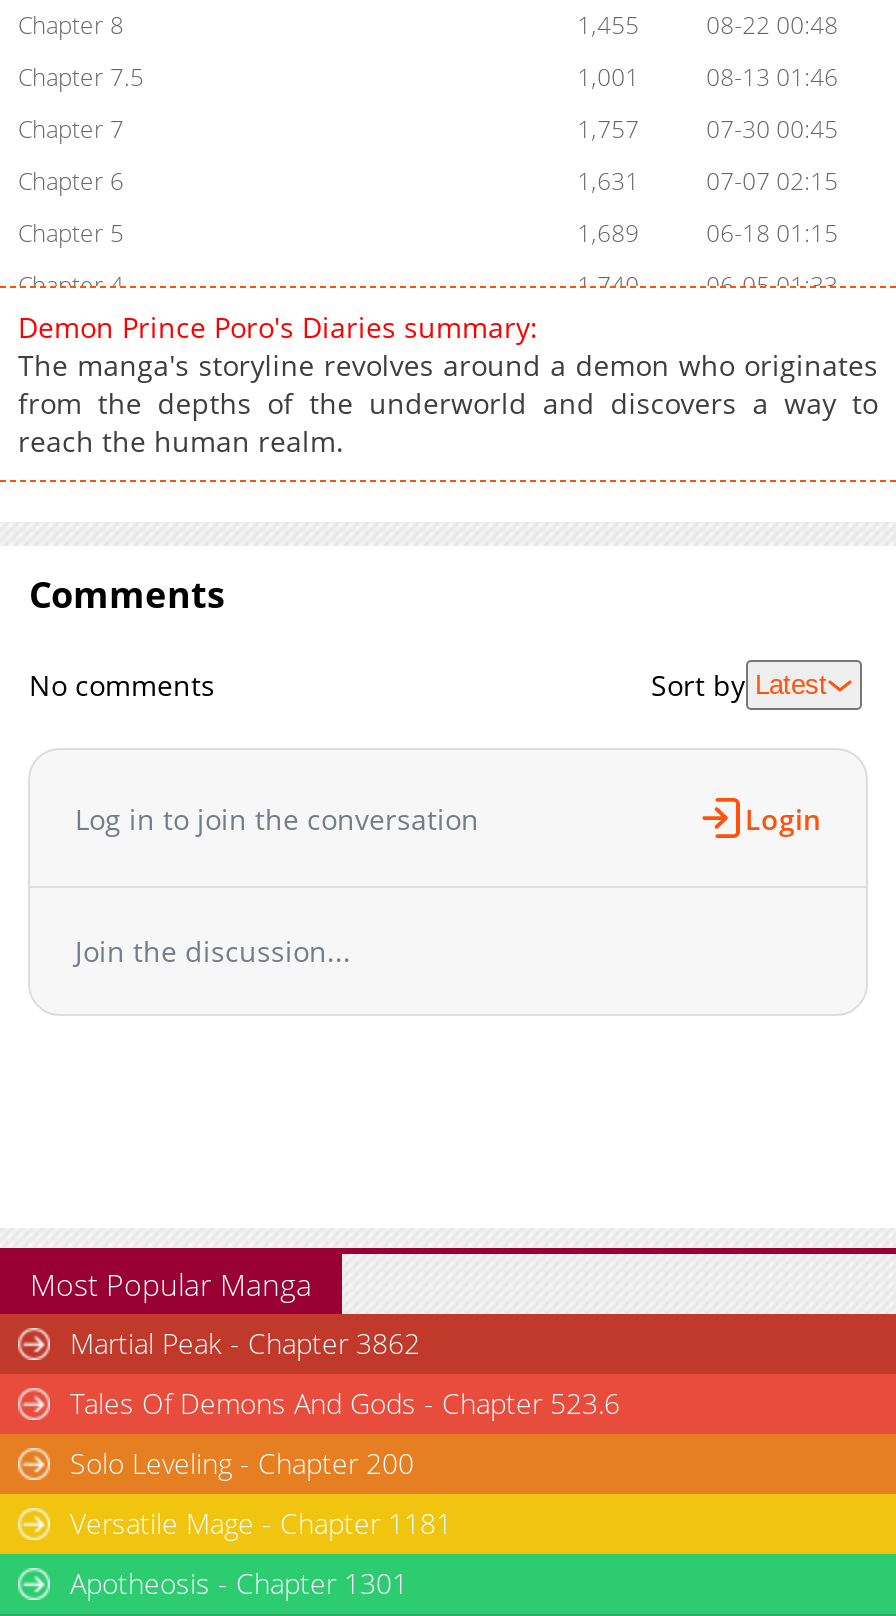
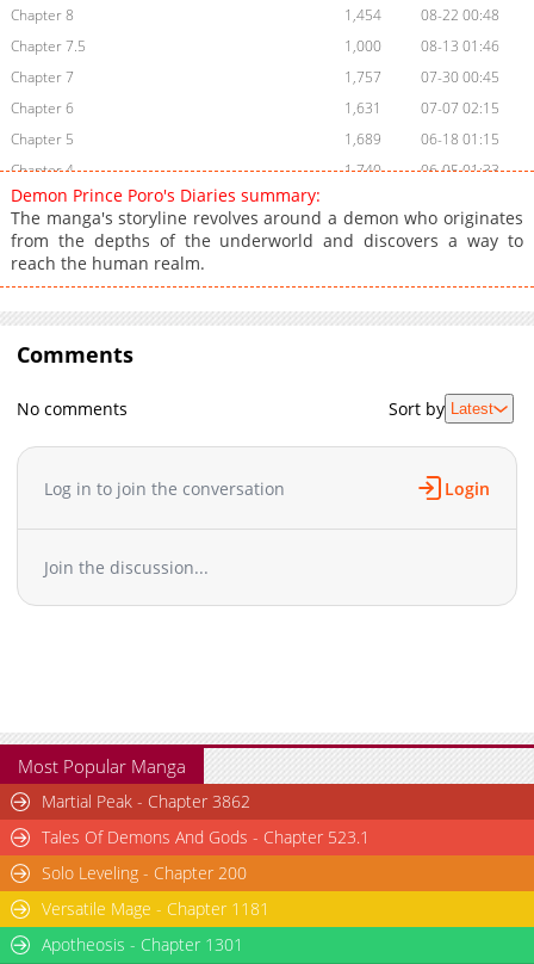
- 1,455 08-22 00:48
+ 1,454 08-22 00:48

- 1,001 08-13 01:46
+ 1,000 08-13 01:46

- Tales Of Demons And Gods - Chapter 523.6
+ Tales Of Demons And Gods - Chapter 523.1
